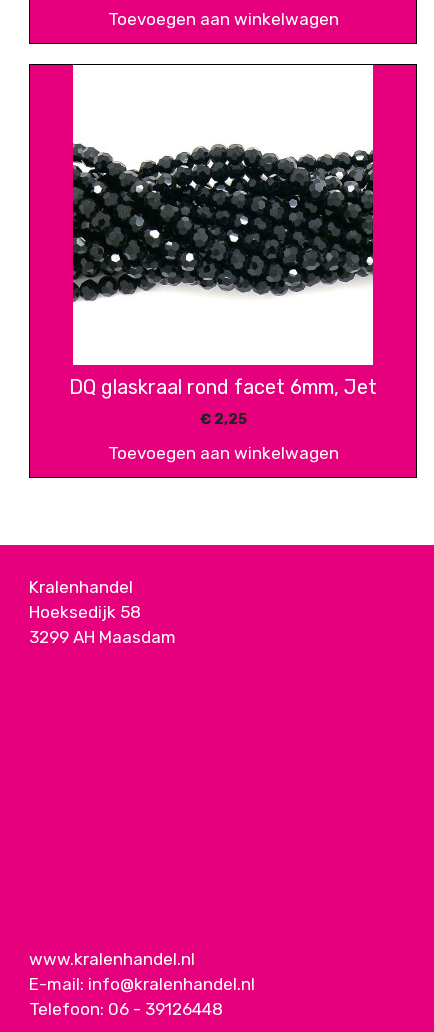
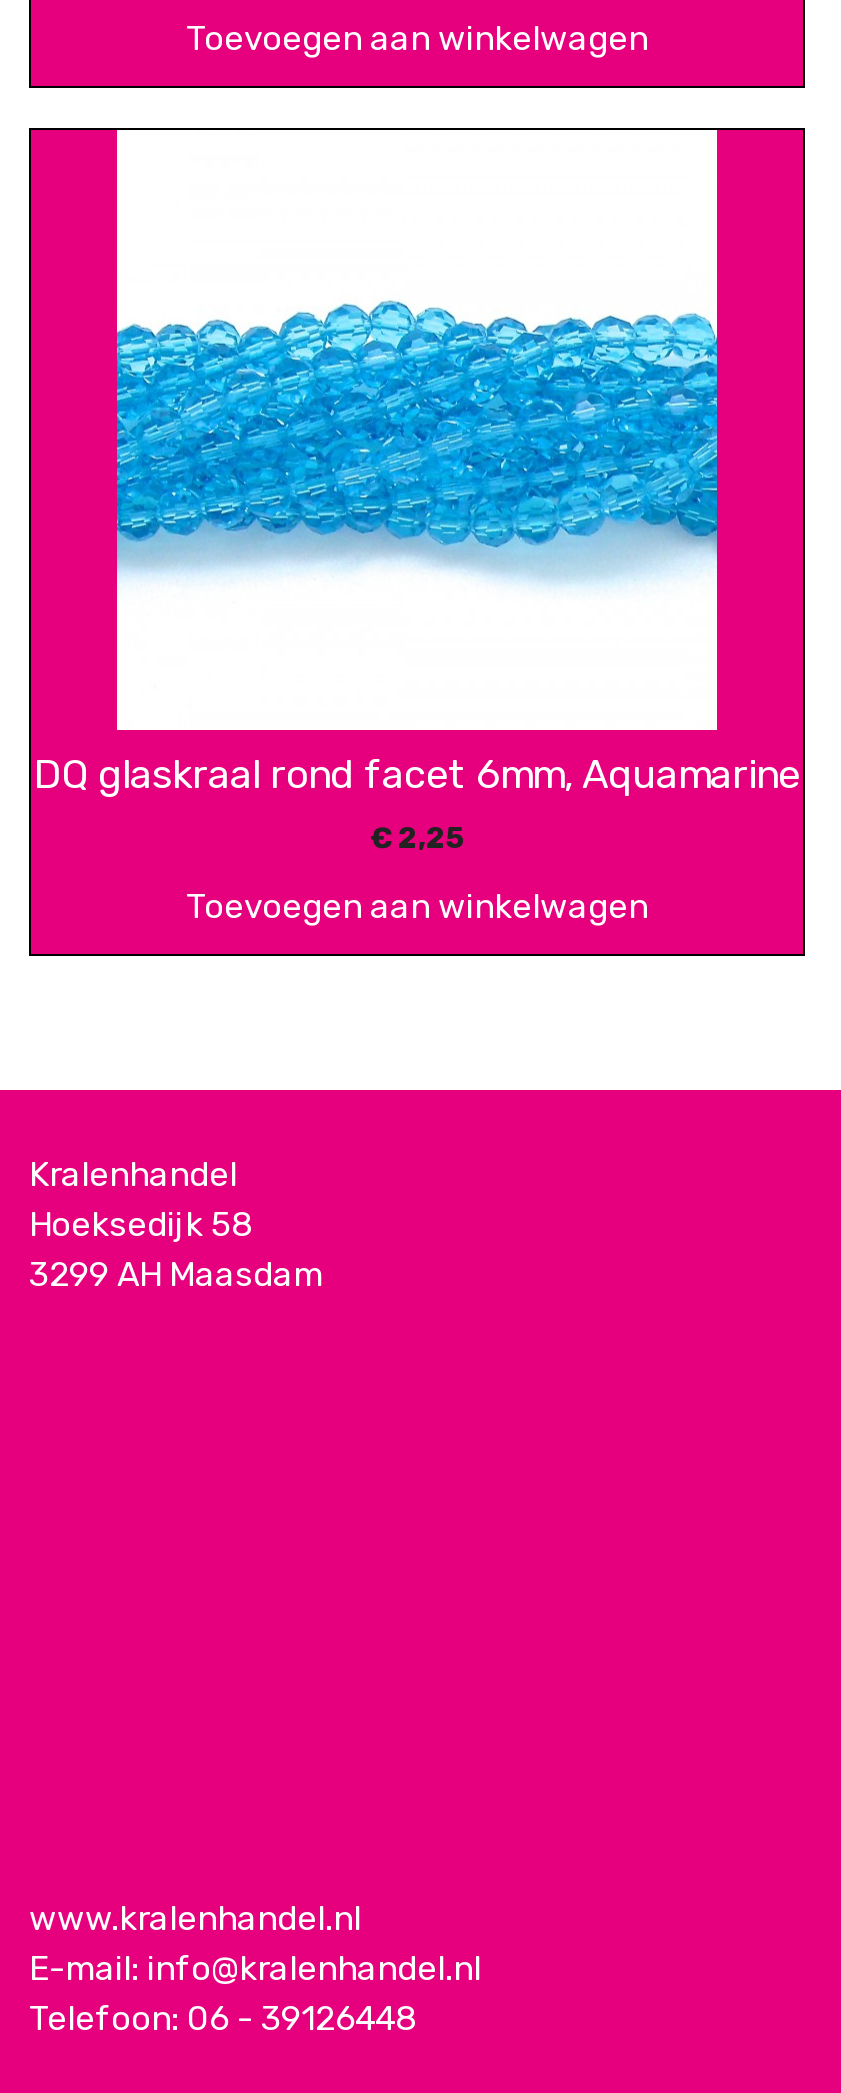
- [image]
+ [image]

- DQ glaskraal rond facet 6mm, Jet
+ DQ glaskraal rond facet 6mm, Aquamarine
